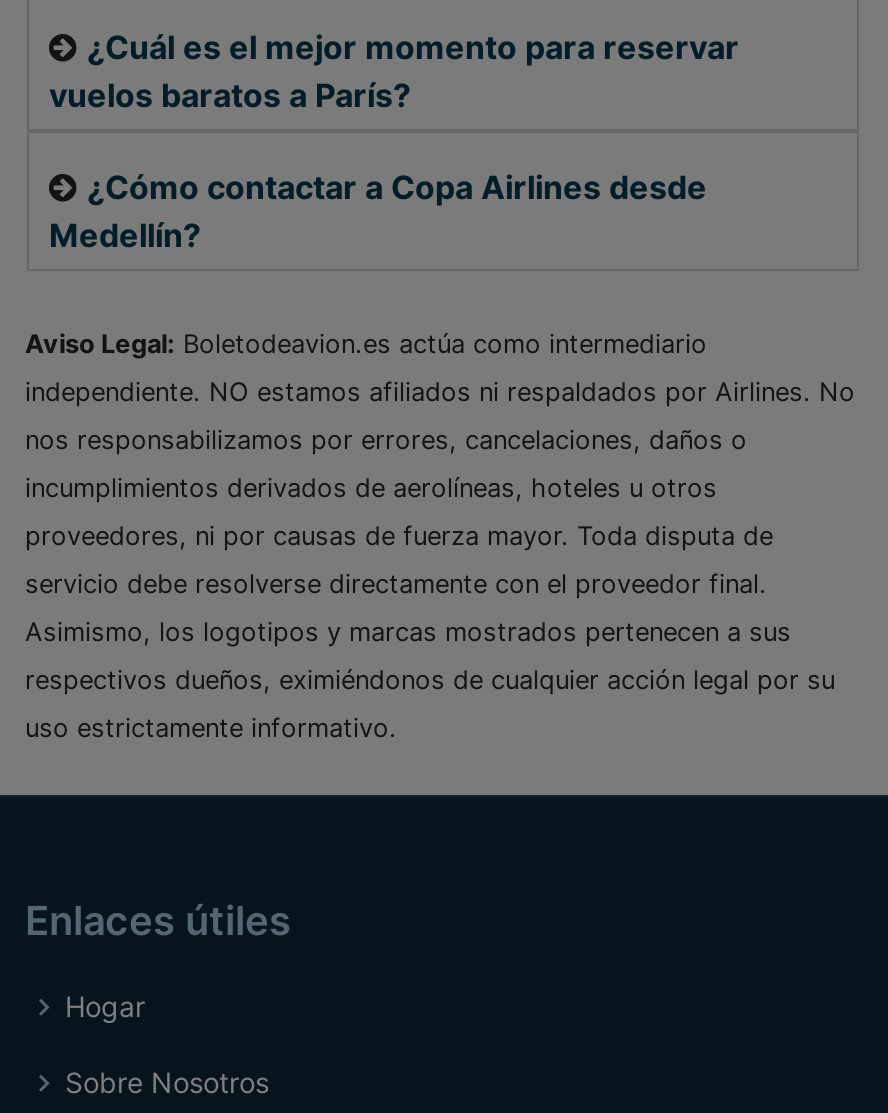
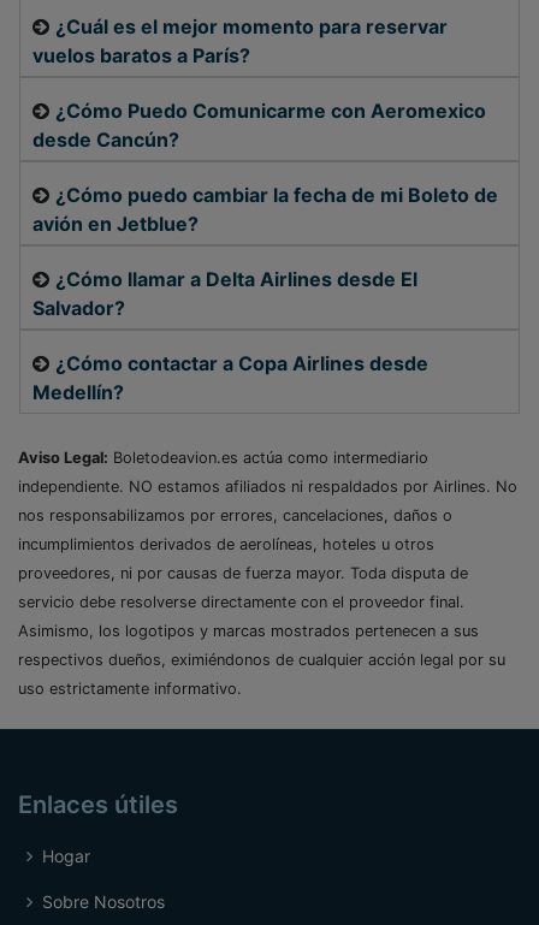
+ ¿Cómo Puedo Comunicarme con Aeromexico
+ desde Cancún?
+ ¿Cómo puedo cambiar la fecha de mi Boleto de
+ avión en Jetblue?
+ ¿Cómo llamar a Delta Airlines desde El
+ Salvador?
